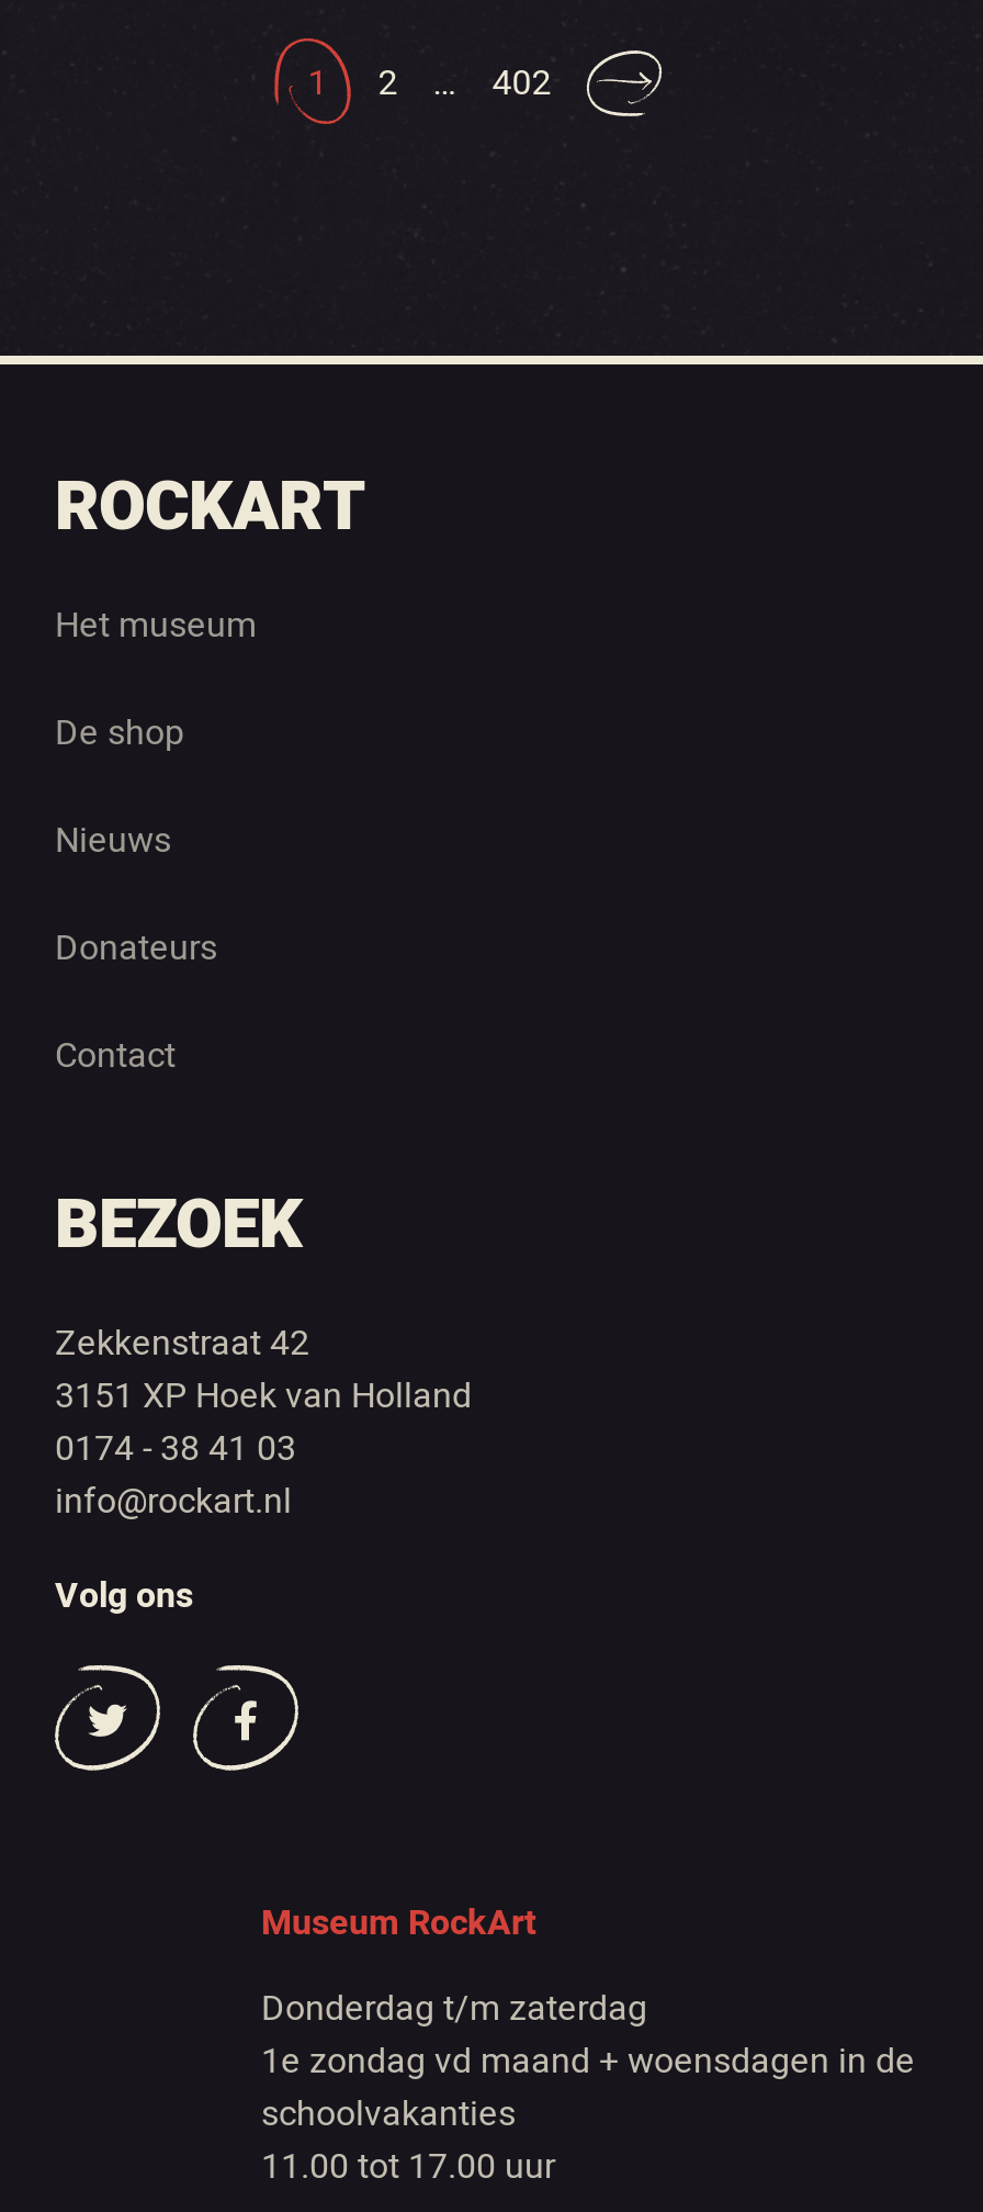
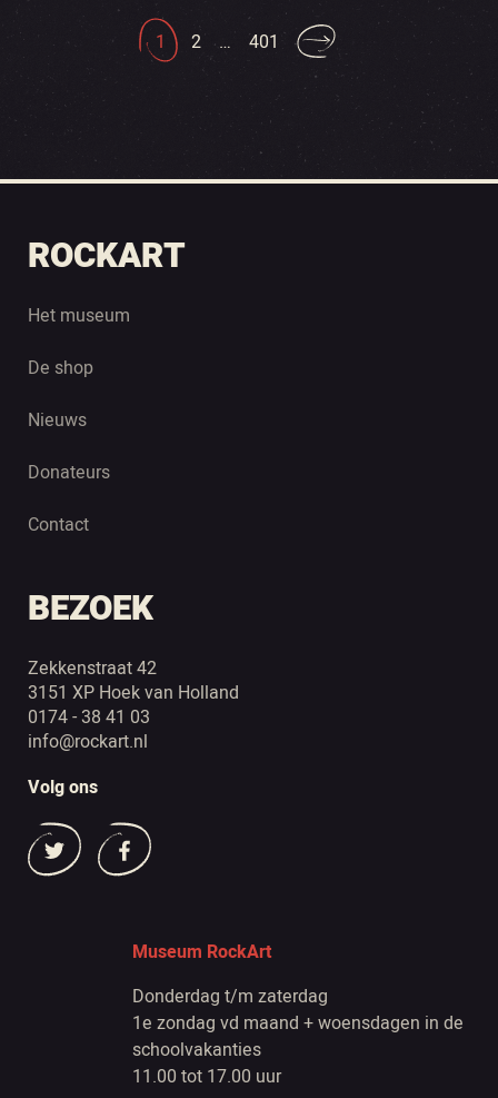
- 402
+ 401
